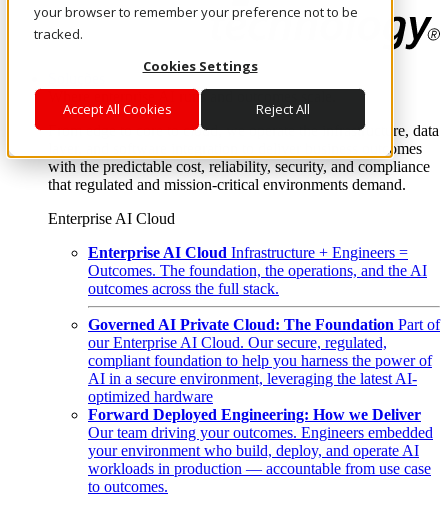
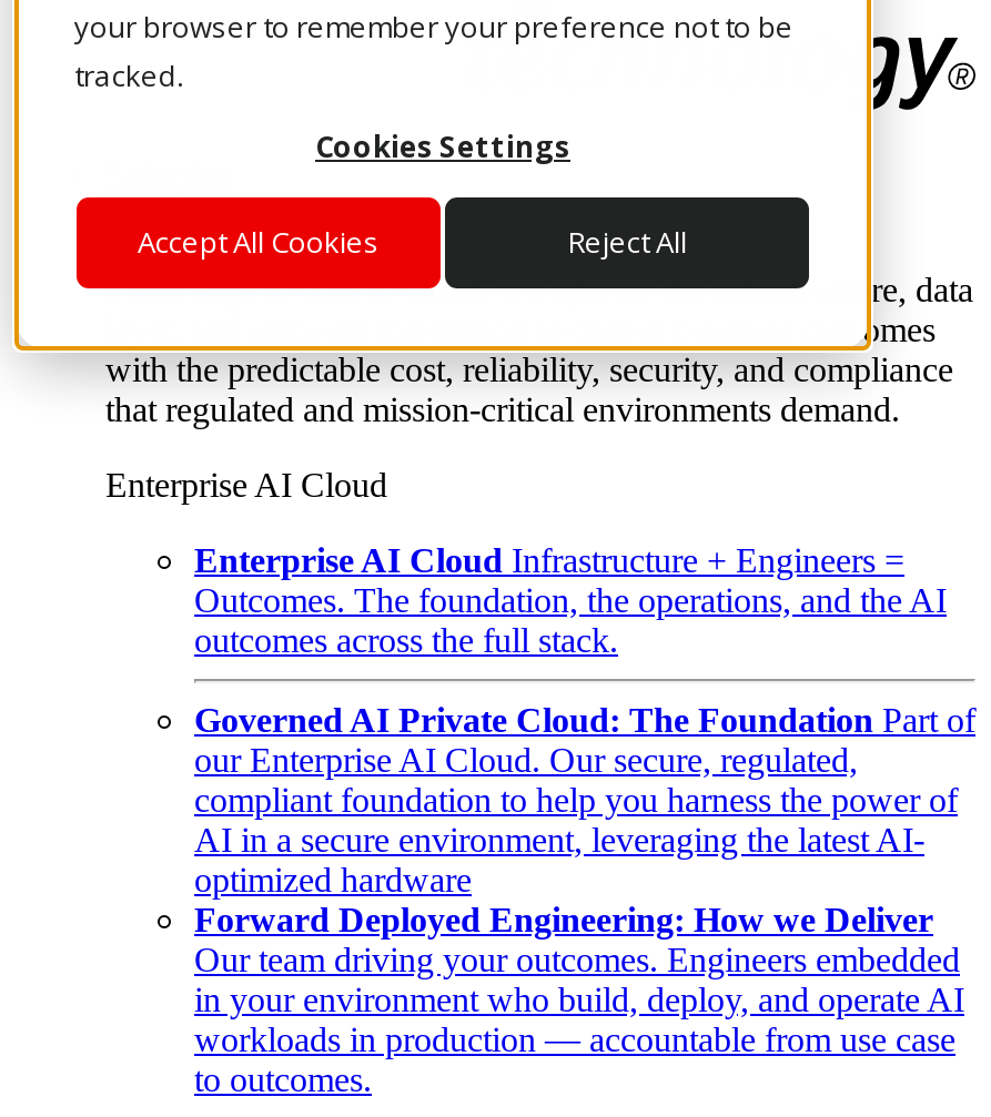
- your environment who build, deploy, and operate AI
+ in your environment who build, deploy, and operate AI
